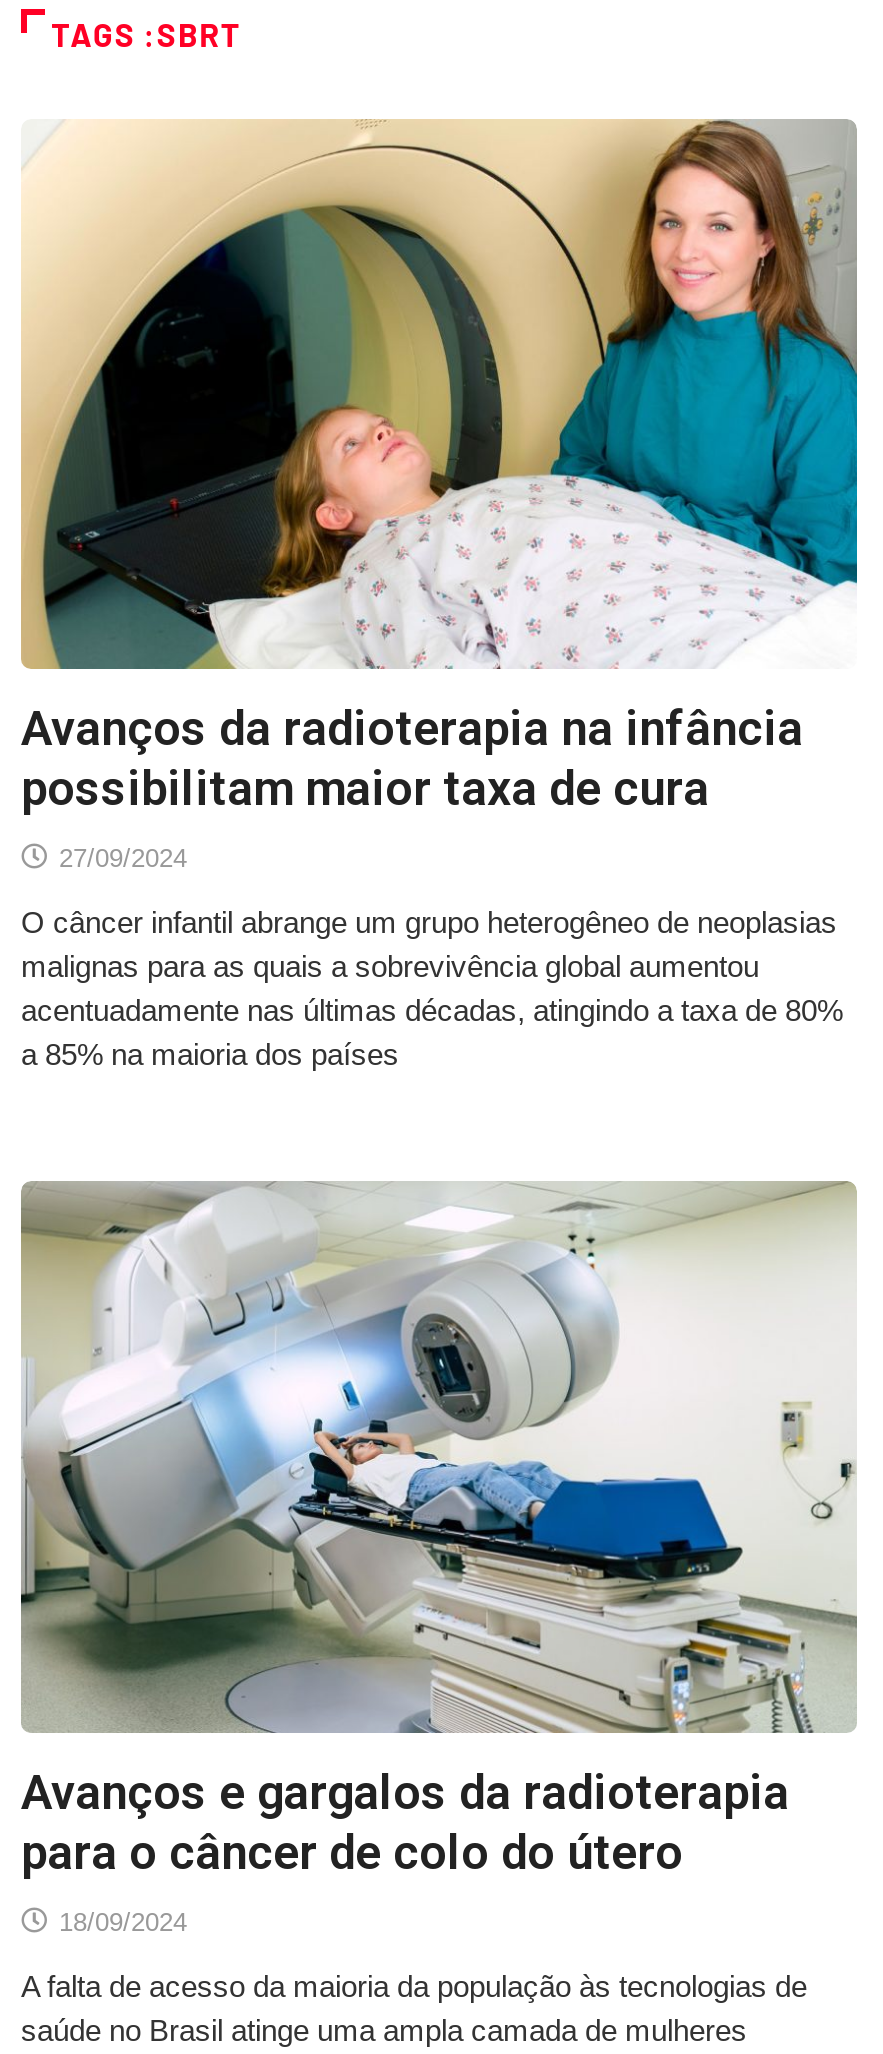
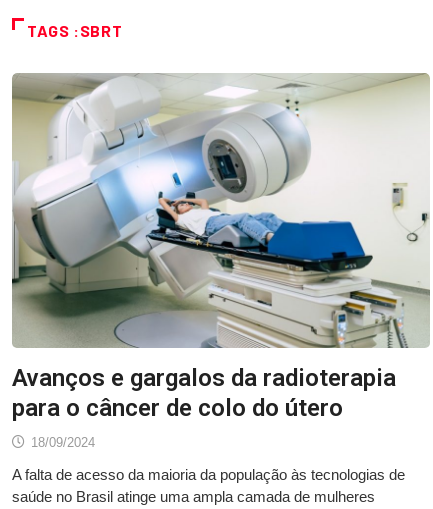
- [image]
- Avanços da radioterapia na infância
- possibilitam maior taxa de cura
- 27/09/2024
- O câncer infantil abrange um grupo heterogêneo de neoplasias
- malignas para as quais a sobrevivência global aumentou
- acentuadamente nas últimas décadas, atingindo a taxa de 80%
- a 85% na maioria dos países
